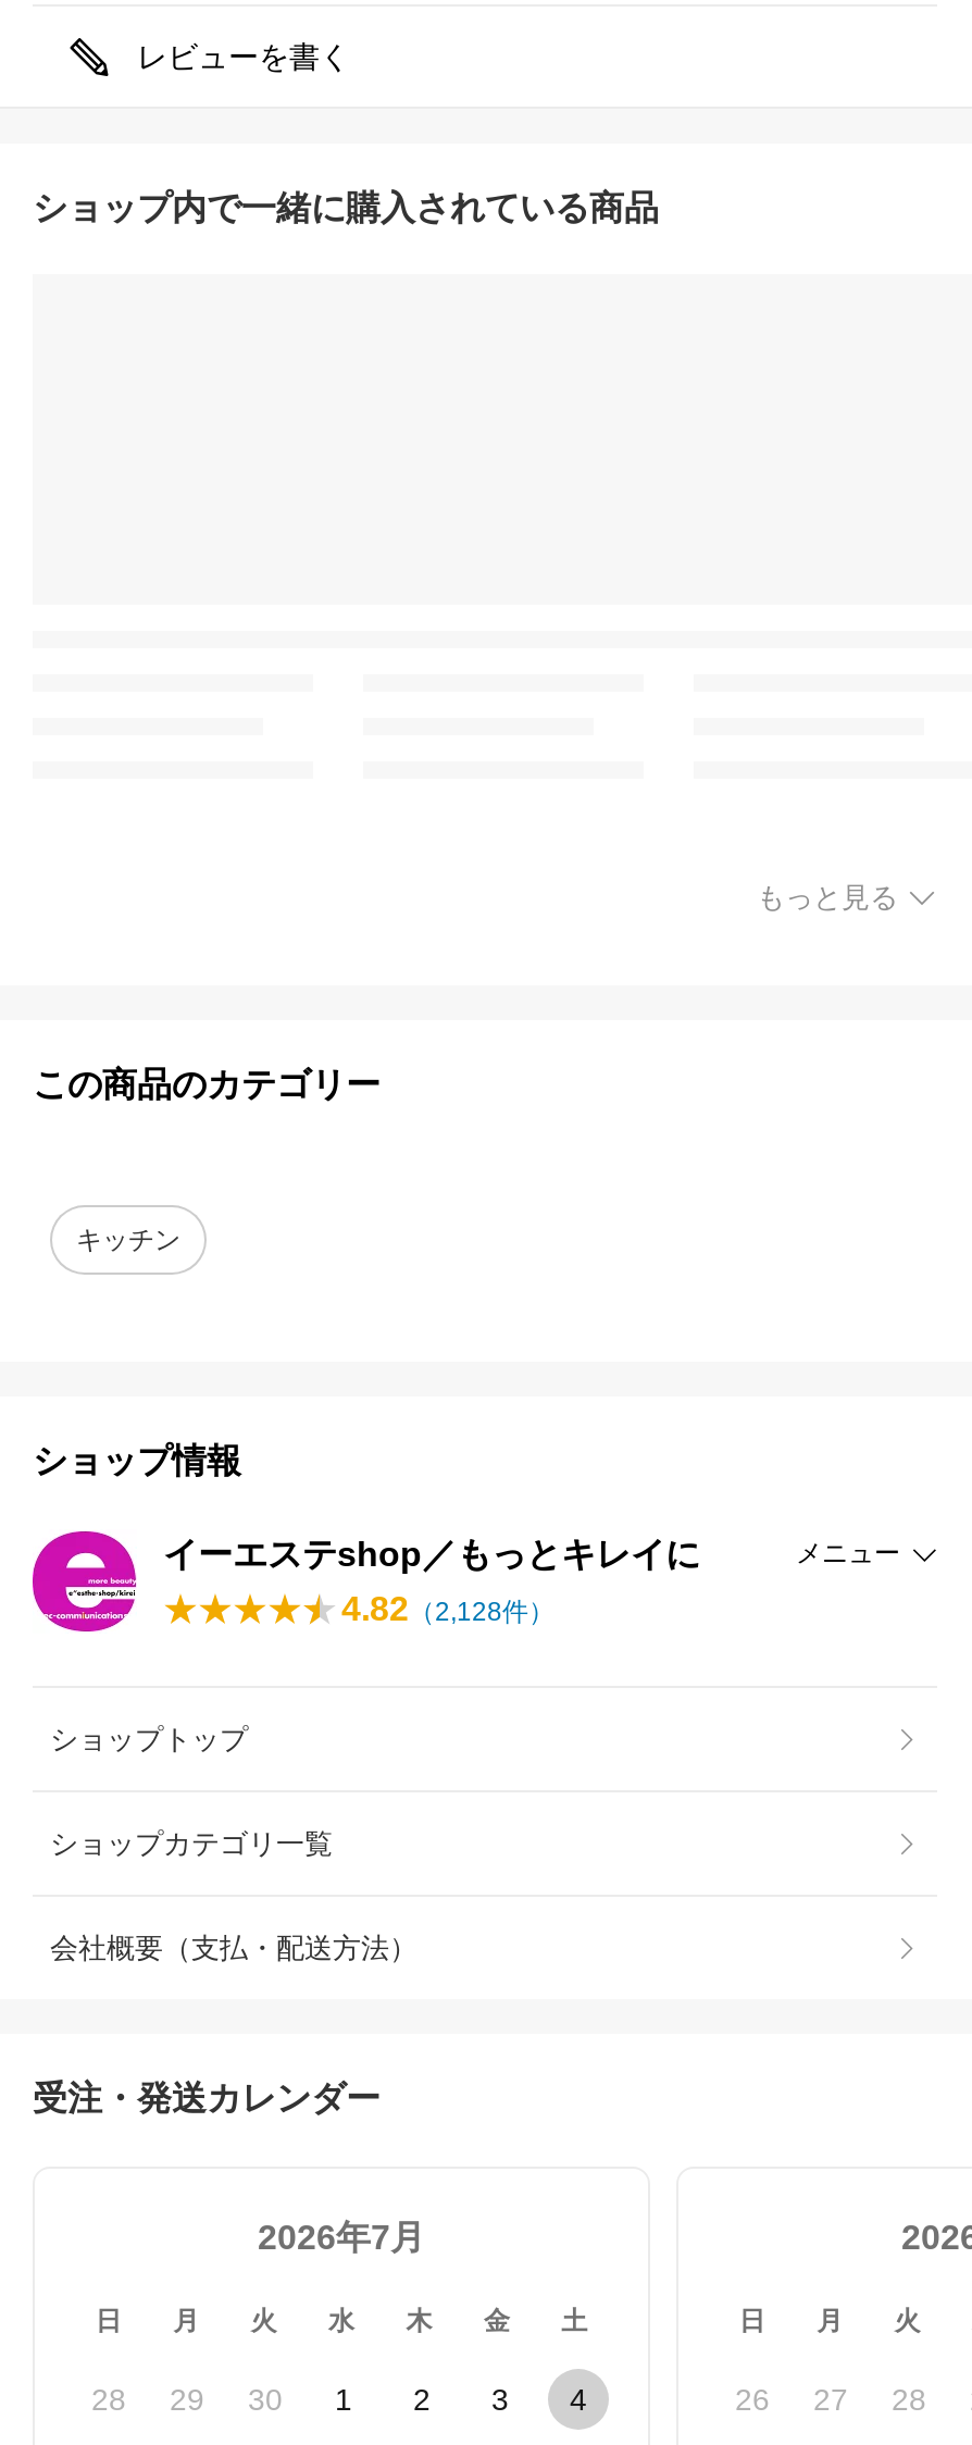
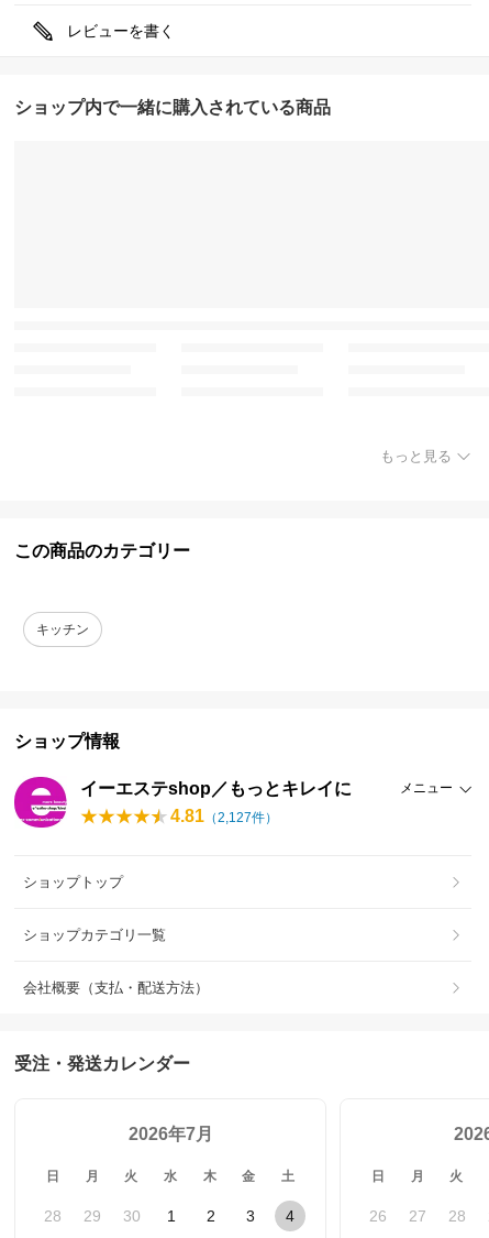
- 4.82（2,128件）
+ 4.81（2,127件）
